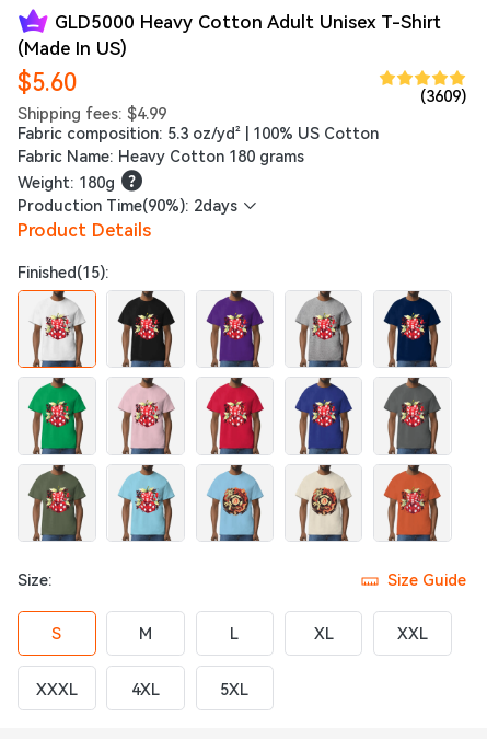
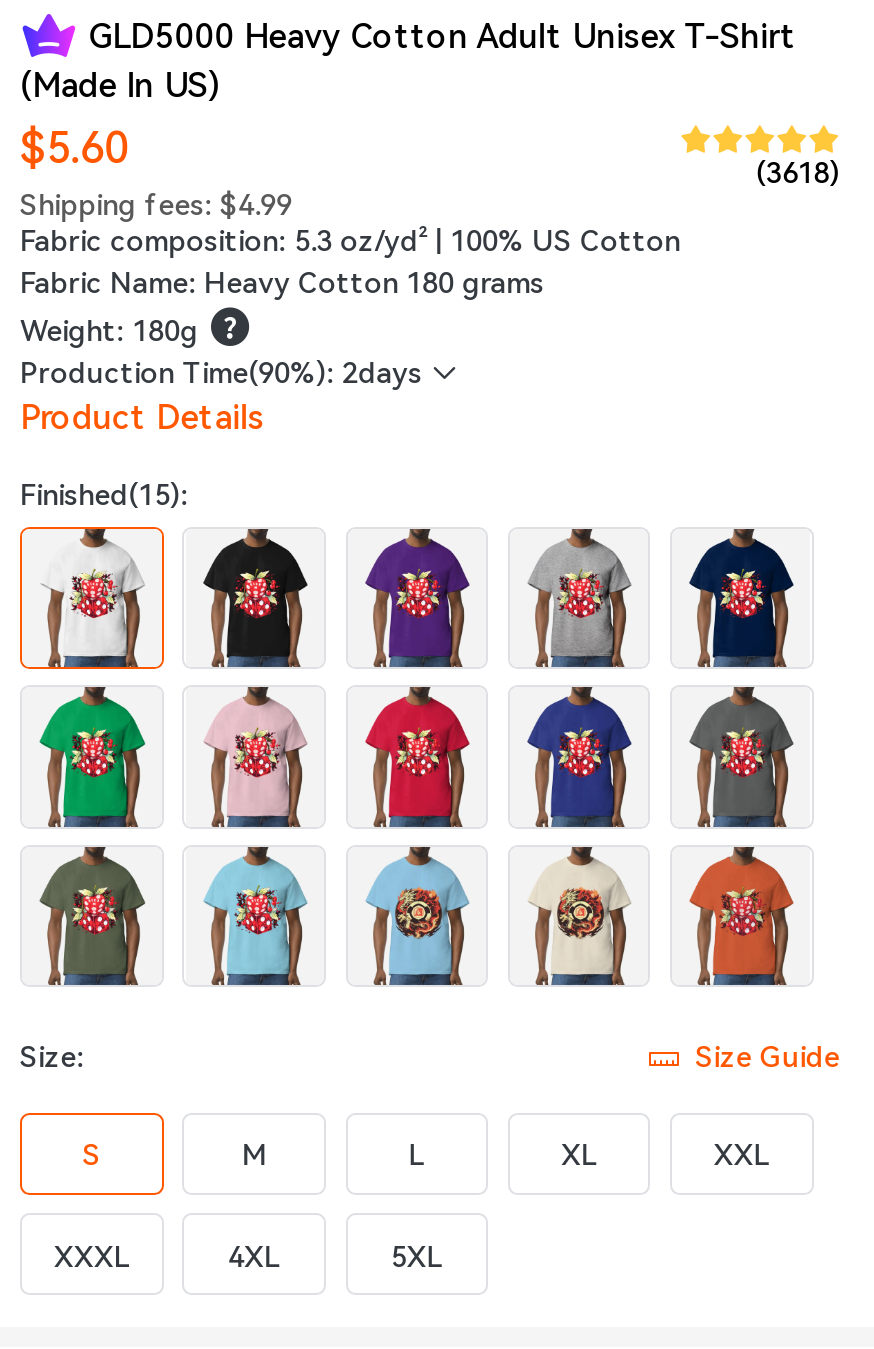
- (3609)
+ (3618)
